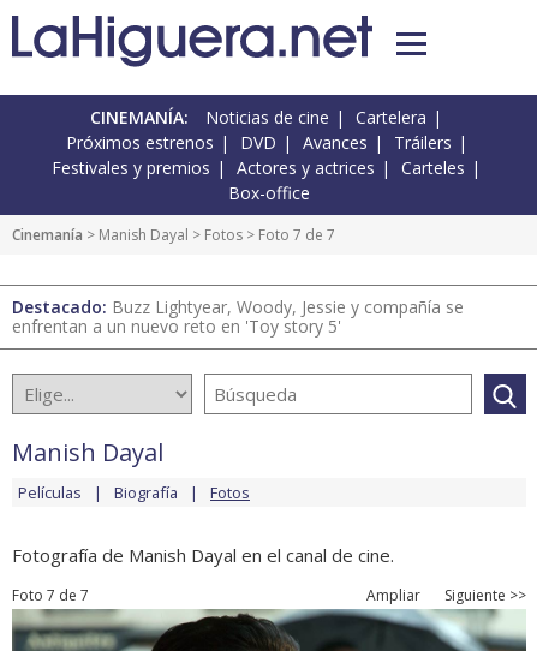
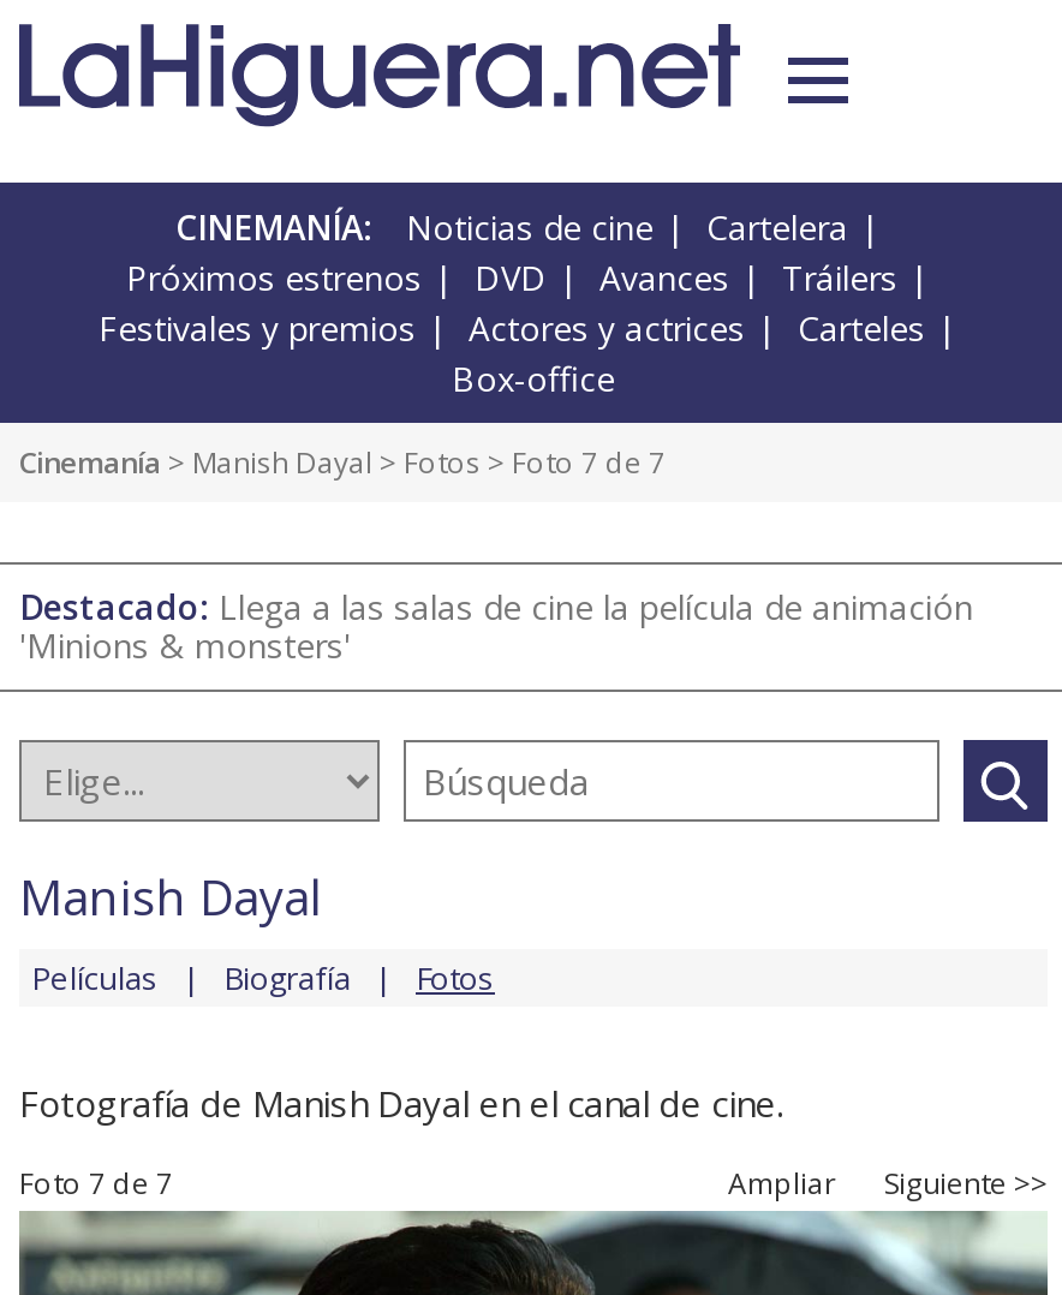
- Destacado: Buzz Lightyear, Woody, Jessie y compañía se
- enfrentan a un nuevo reto en 'Toy story 5'
+ Destacado: Llega a las salas de cine la película de animación
+ 'Minions & monsters'
